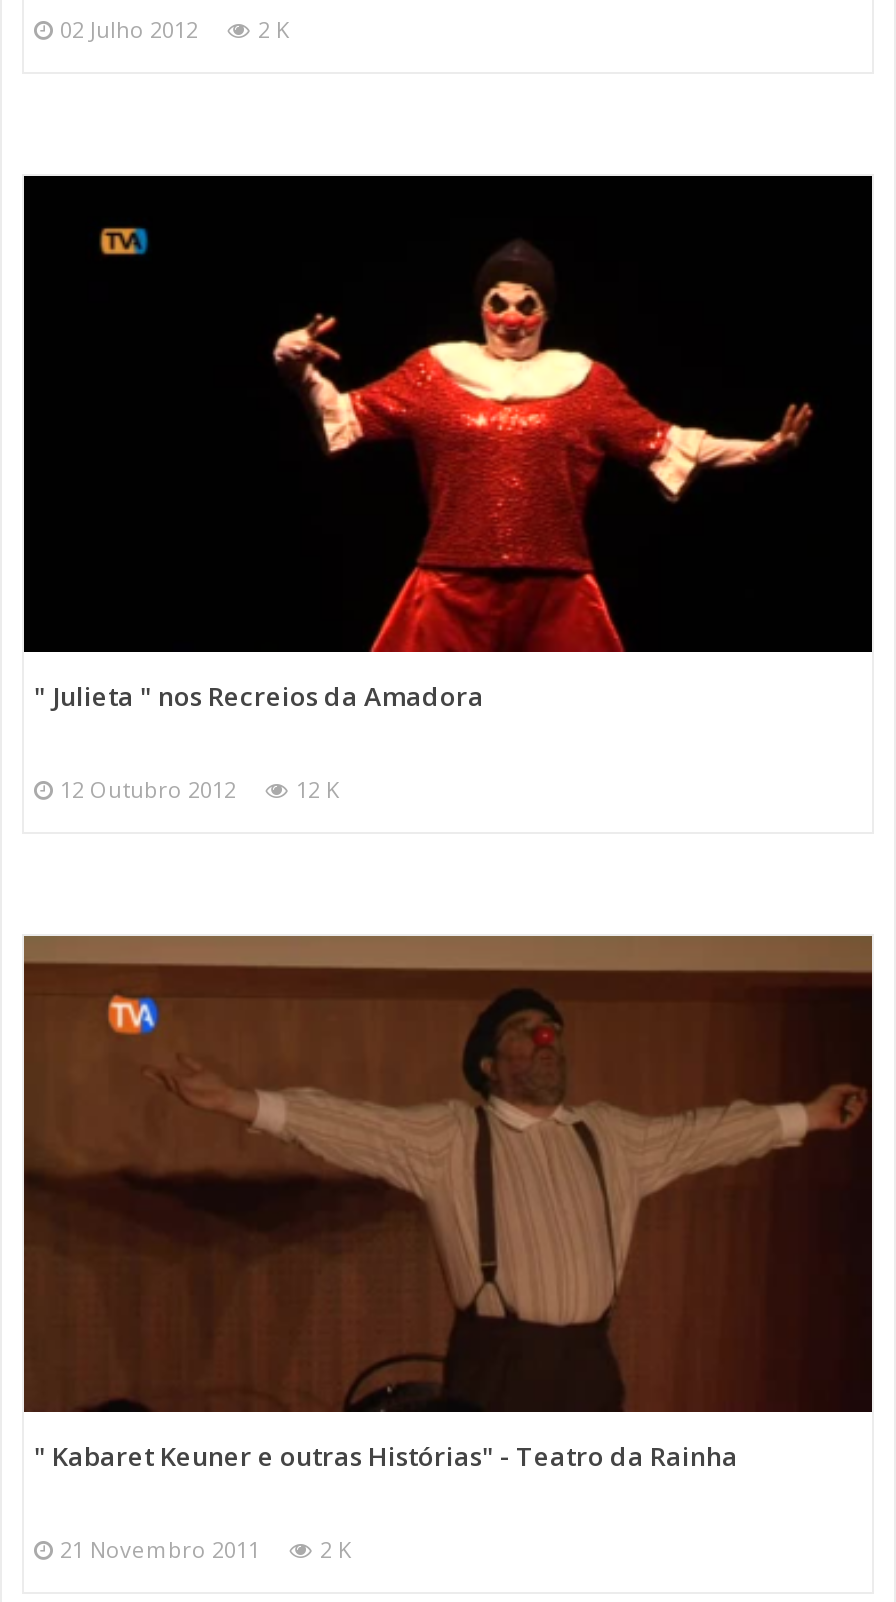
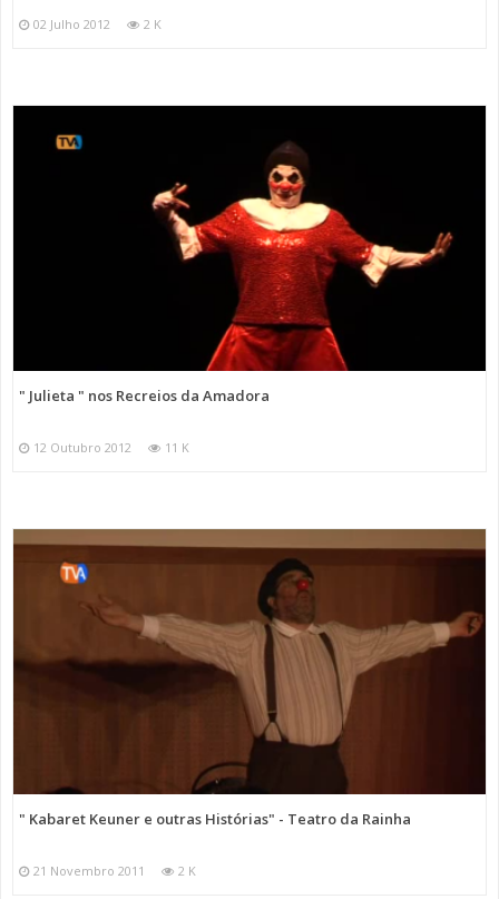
- 12 Outubro 2012 12 K
+ 12 Outubro 2012 11 K
